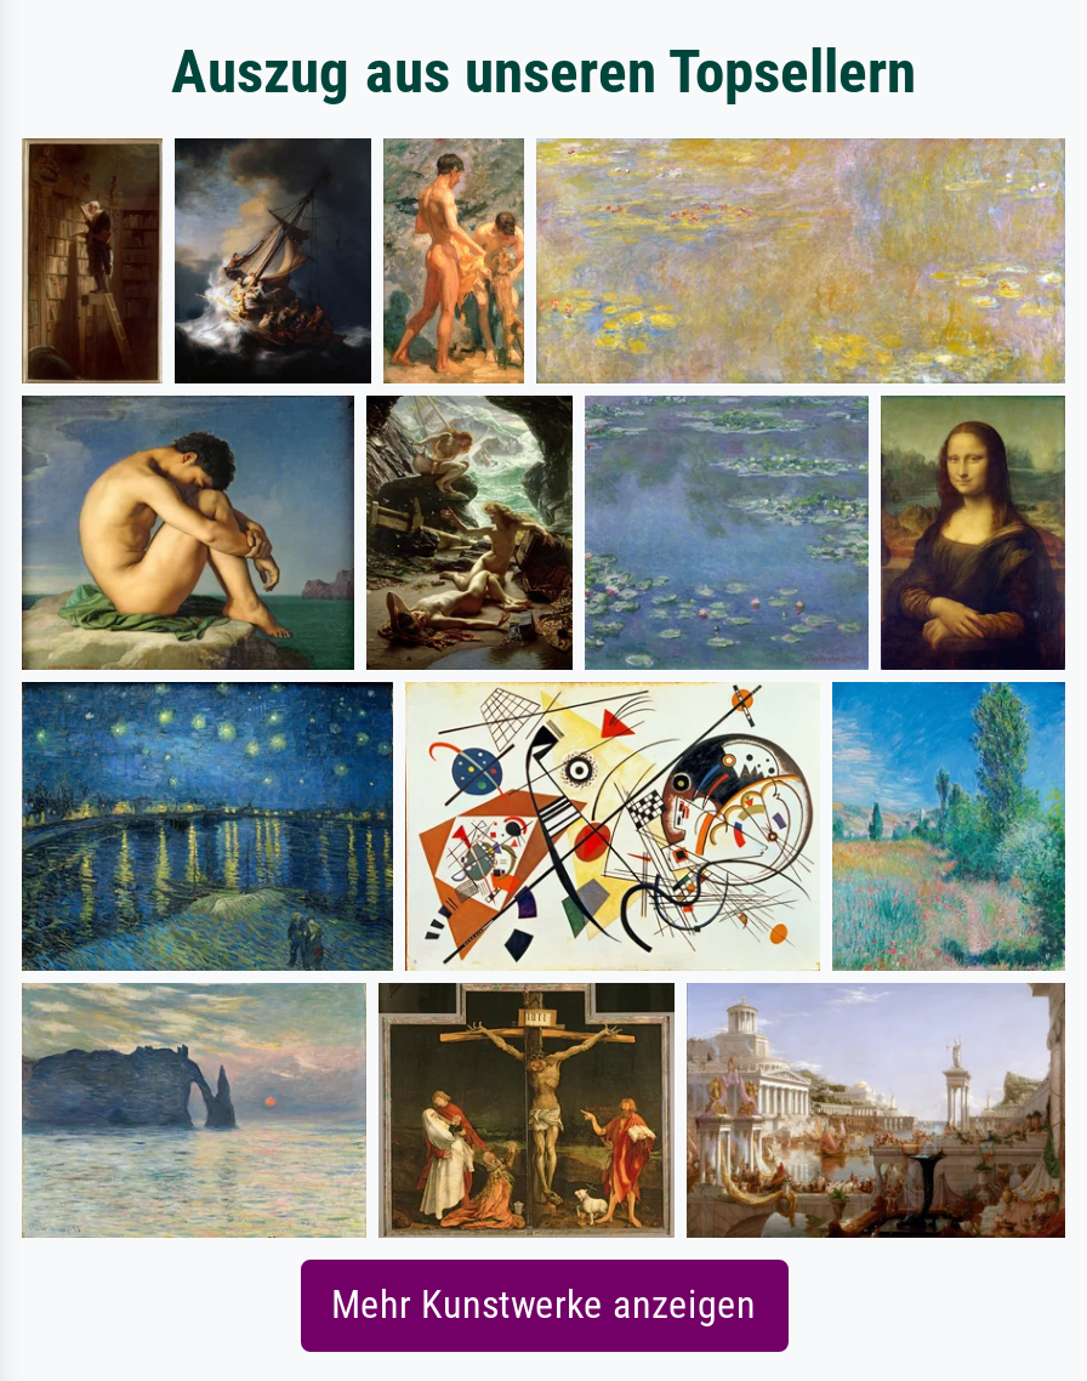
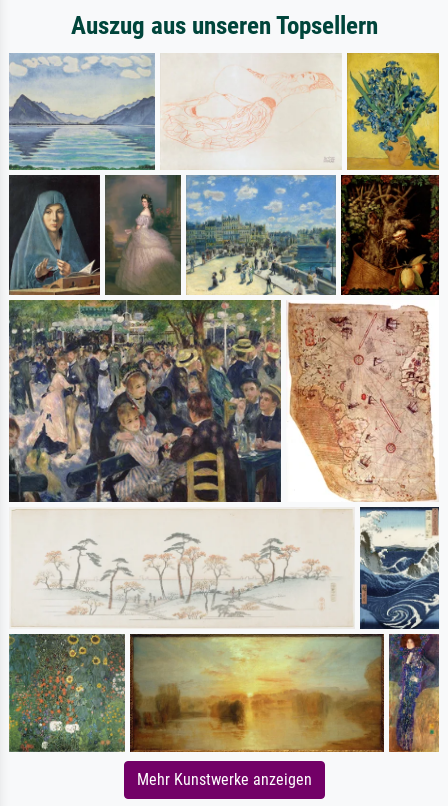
- [image]
+ [image]
